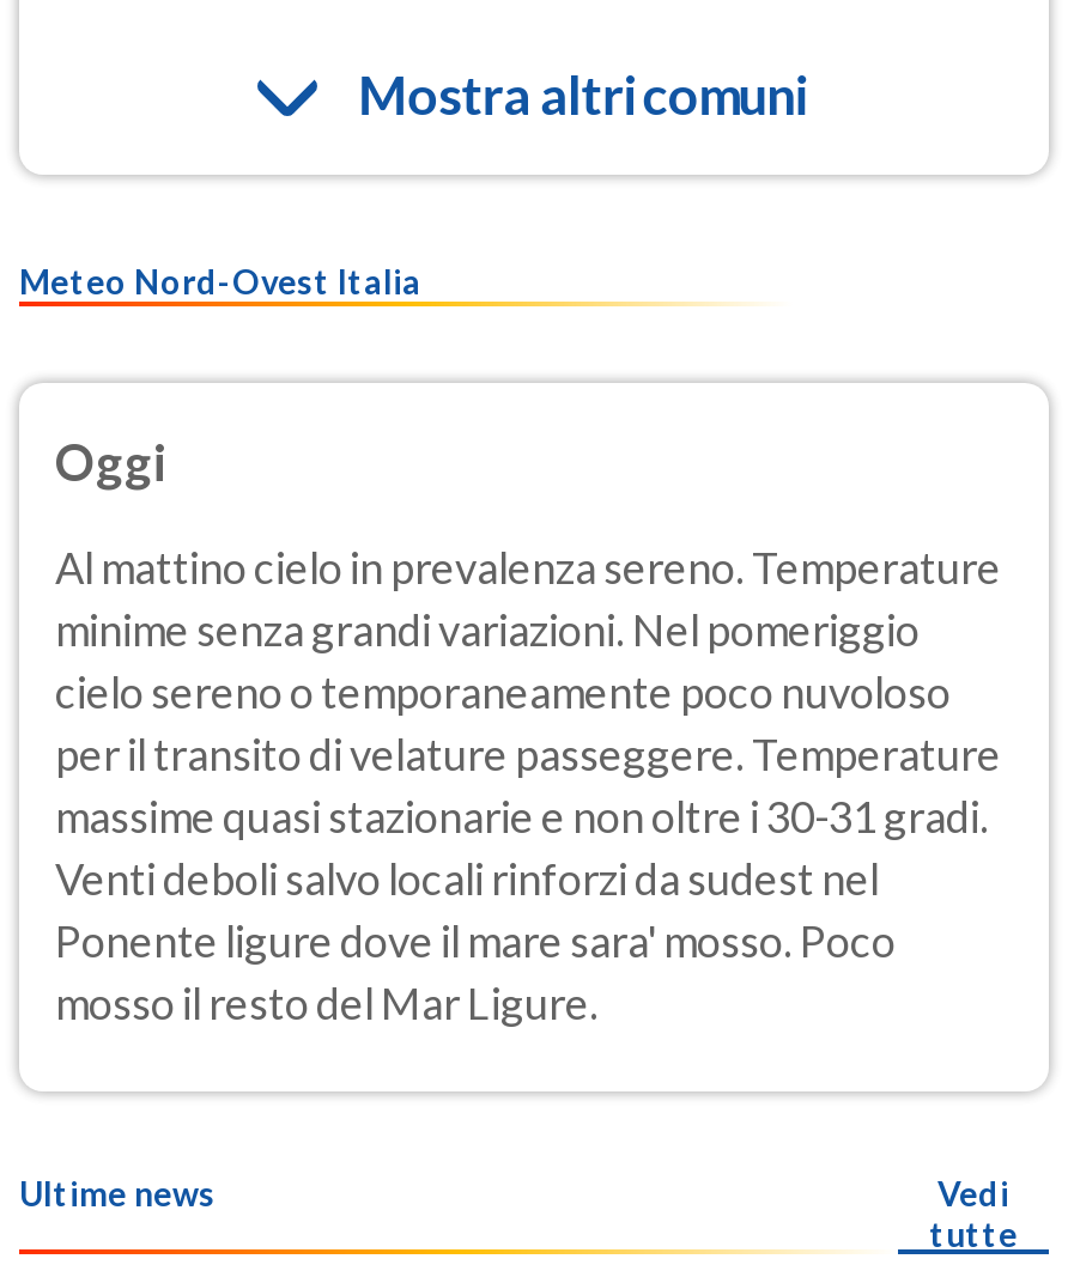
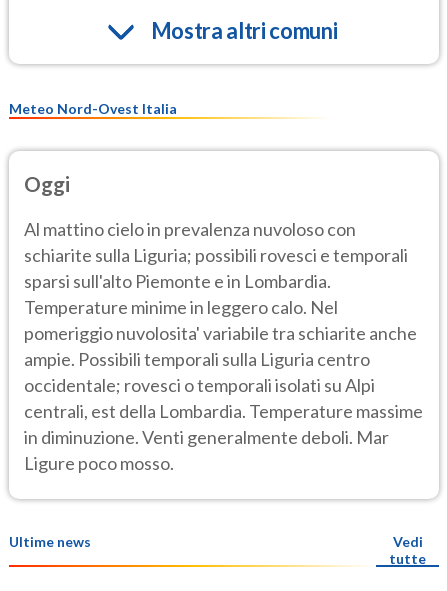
- Al mattino cielo in prevalenza sereno. Temperature
- minime senza grandi variazioni. Nel pomeriggio
- cielo sereno o temporaneamente poco nuvoloso
- per il transito di velature passeggere. Temperature
- massime quasi stazionarie e non oltre i 30-31 gradi.
- Venti deboli salvo locali rinforzi da sudest nel
- Ponente ligure dove il mare sara' mosso. Poco
- mosso il resto del Mar Ligure.
+ Al mattino cielo in prevalenza nuvoloso con
+ schiarite sulla Liguria; possibili rovesci e temporali
+ sparsi sull'alto Piemonte e in Lombardia.
+ Temperature minime in leggero calo. Nel
+ pomeriggio nuvolosita' variabile tra schiarite anche
+ ampie. Possibili temporali sulla Liguria centro
+ occidentale; rovesci o temporali isolati su Alpi
+ centrali, est della Lombardia. Temperature massime
+ in diminuzione. Venti generalmente deboli. Mar
+ Ligure poco mosso.
